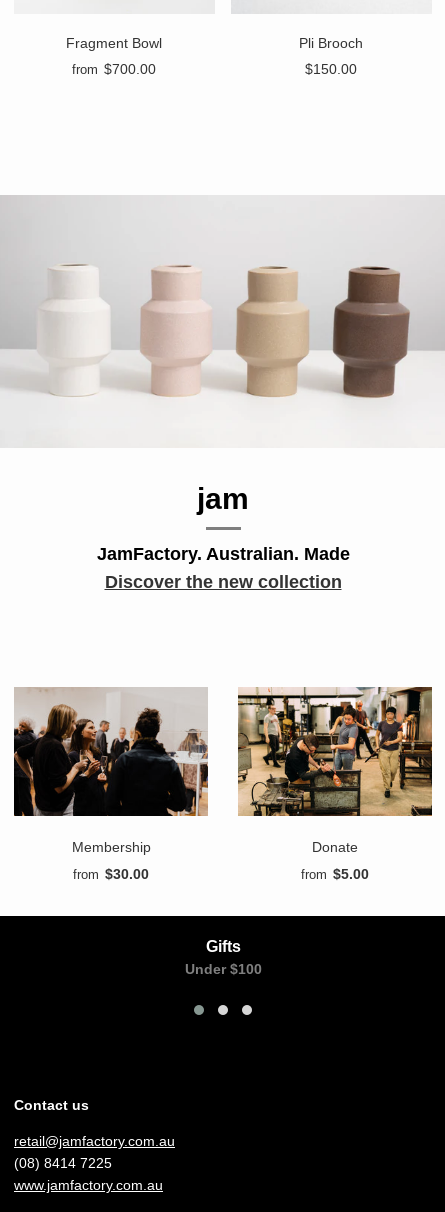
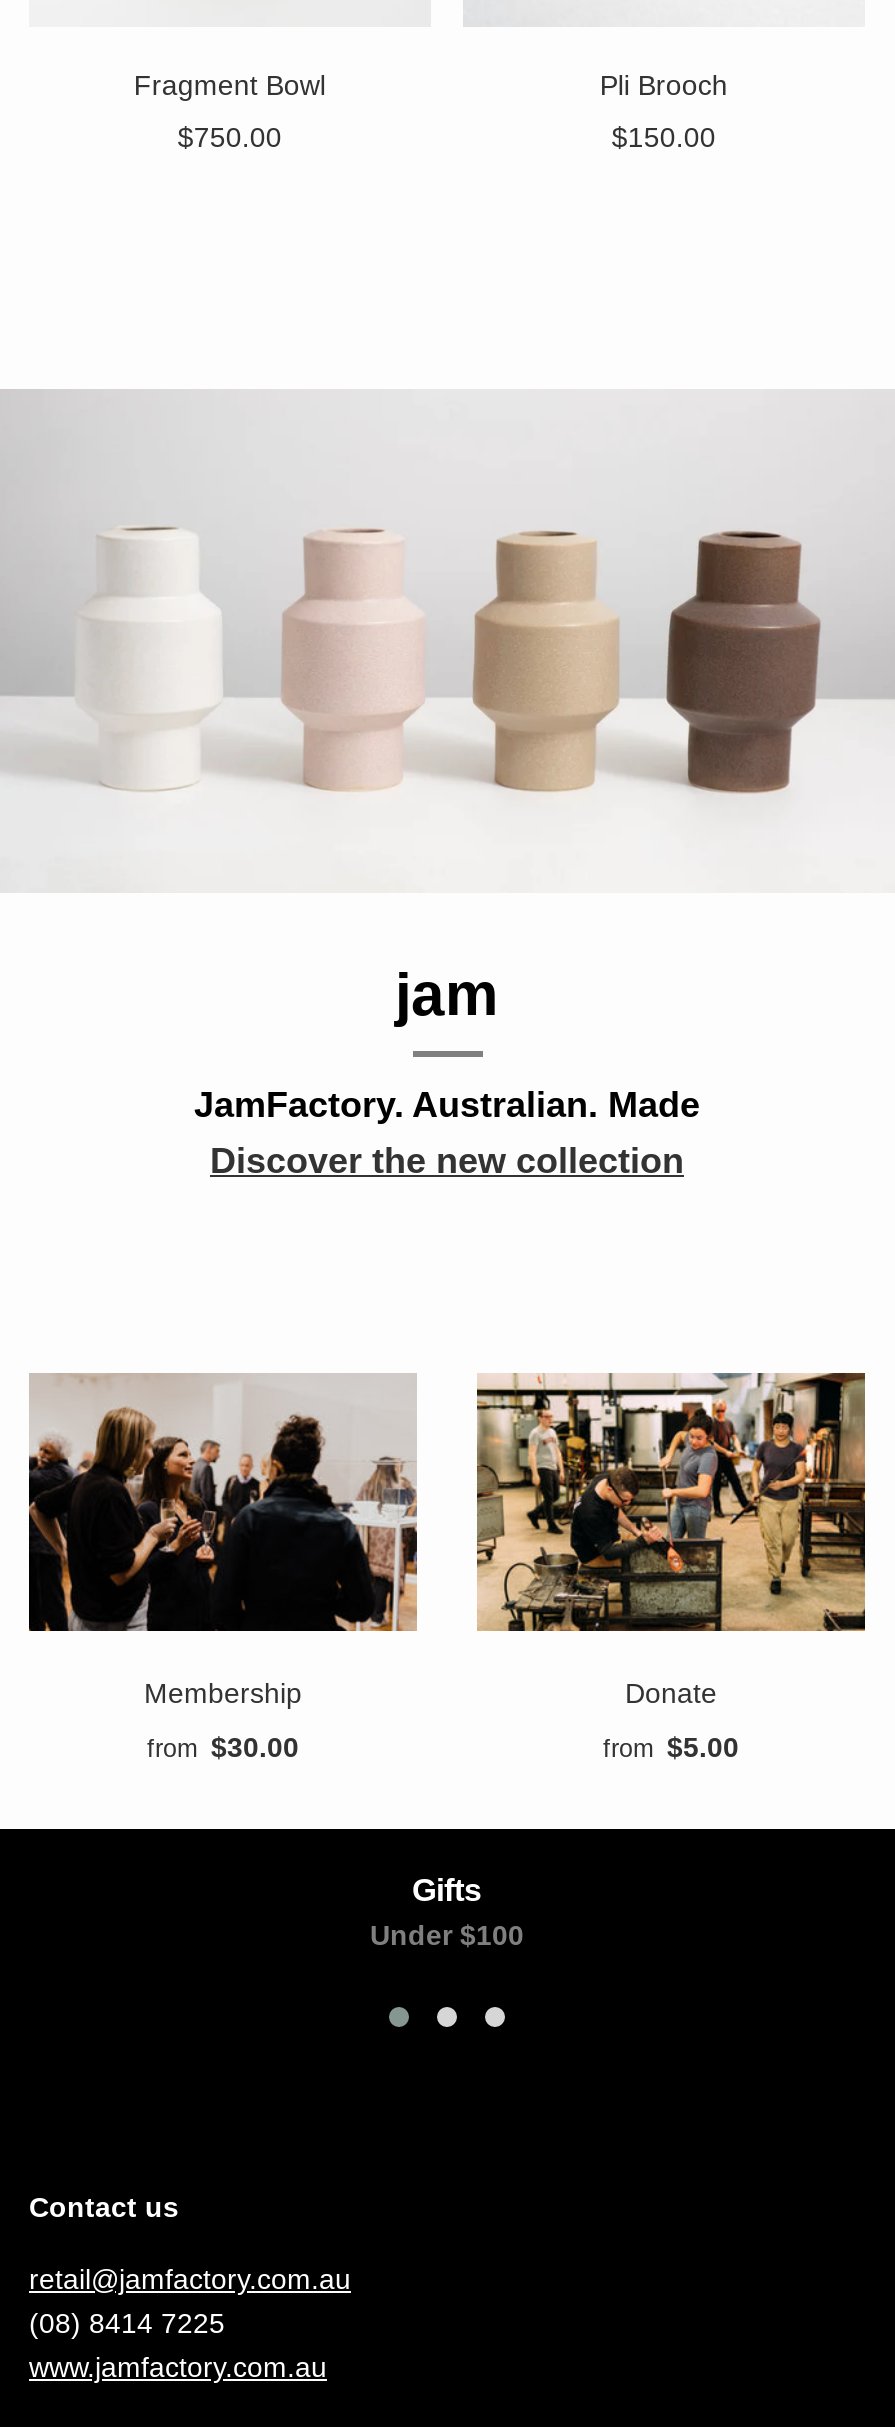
- from $700.00
+ $750.00
